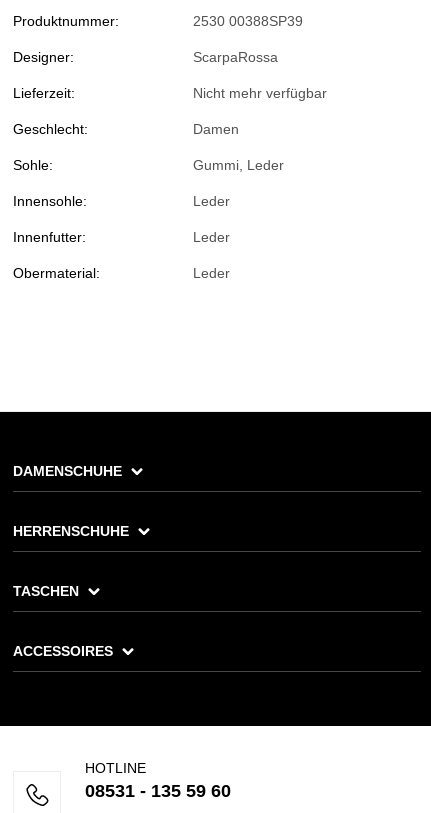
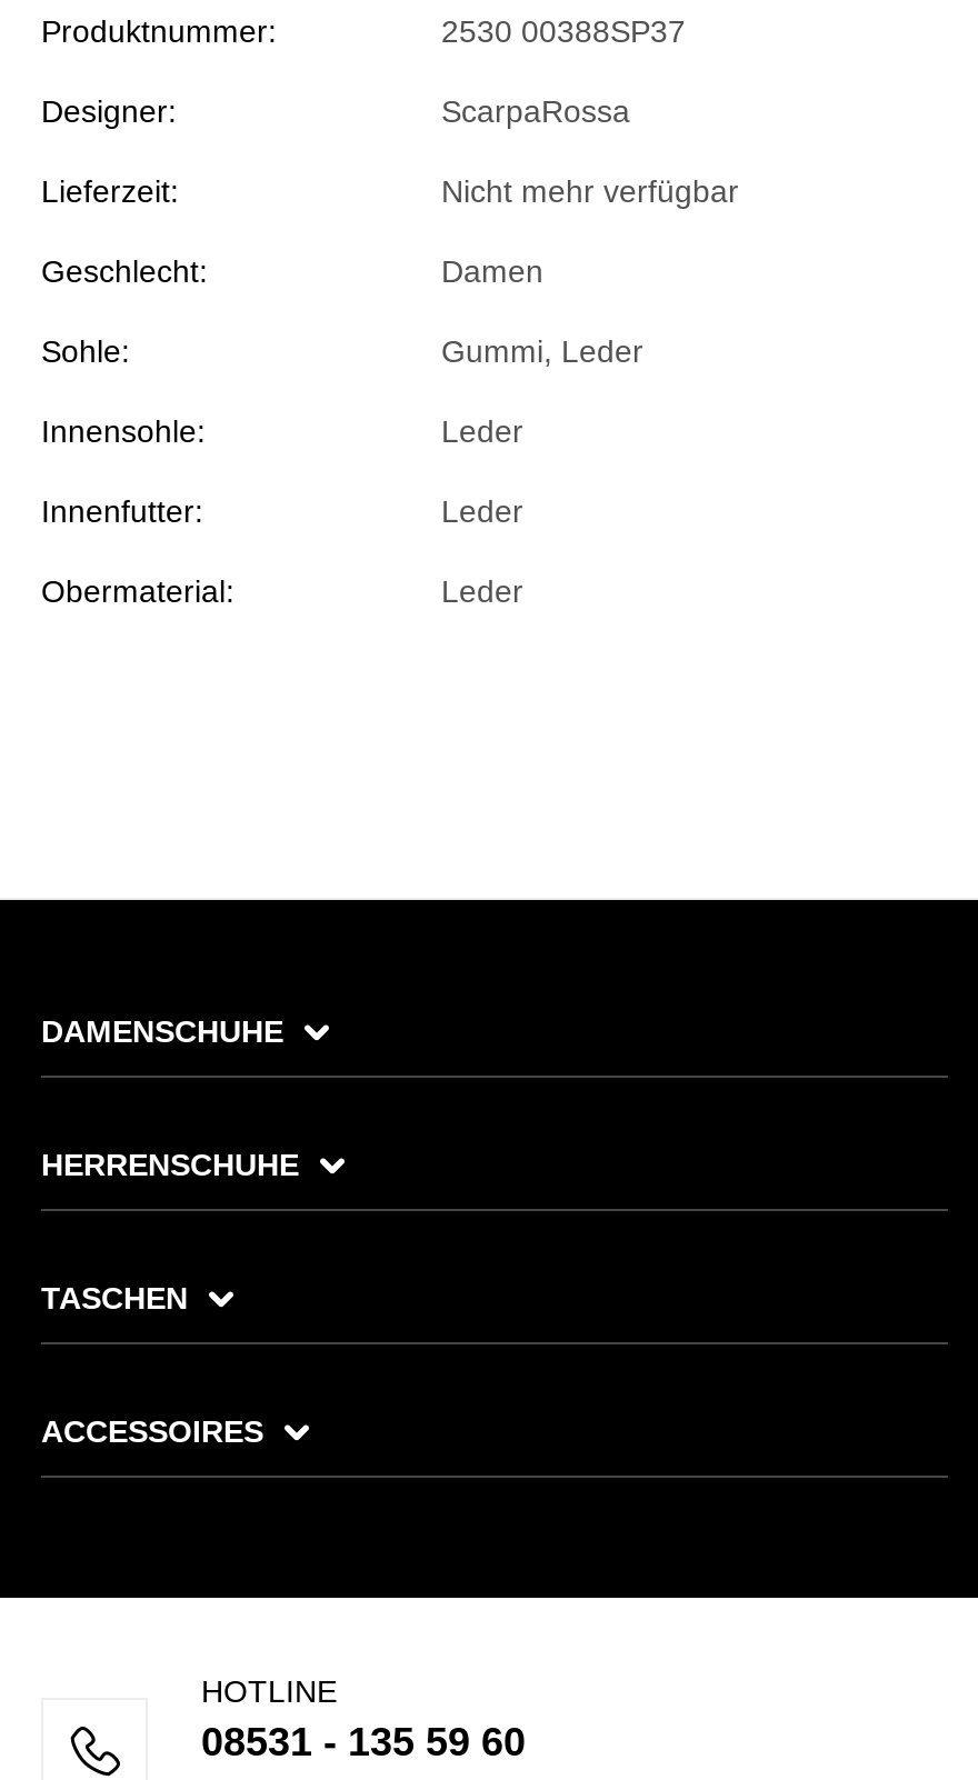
- 2530 00388SP39
+ 2530 00388SP37
